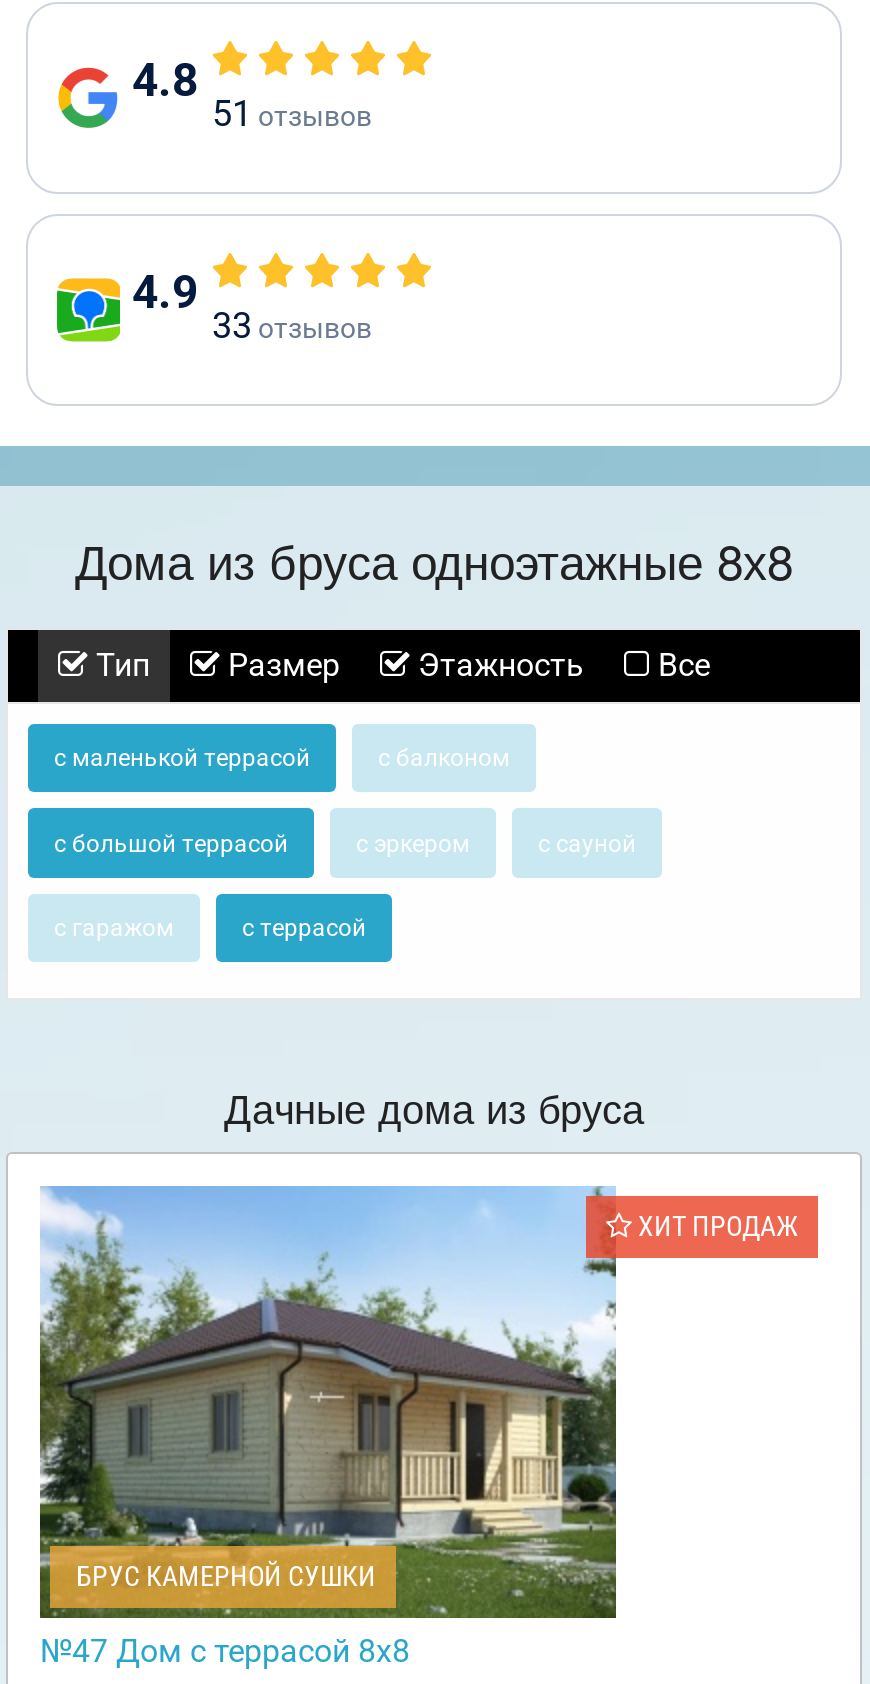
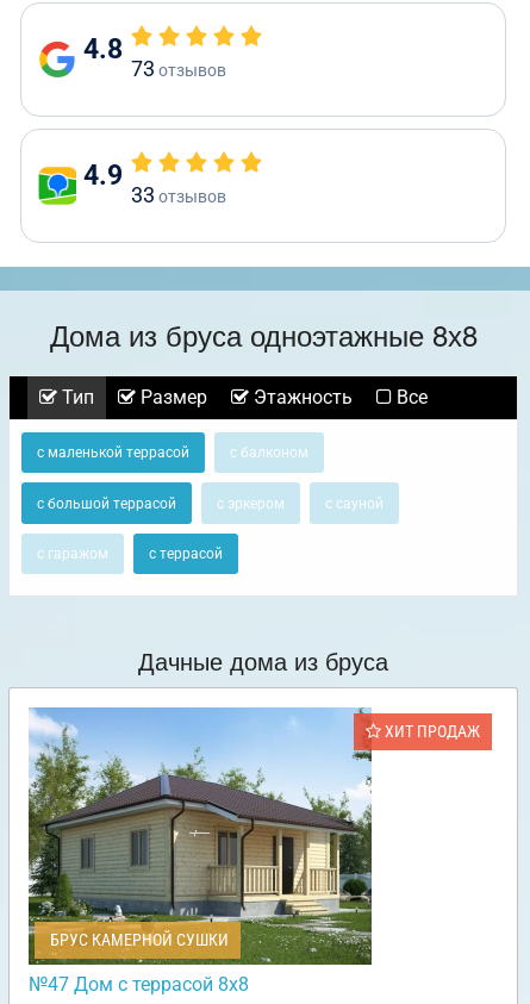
- 51 отзывов
+ 73 отзывов
